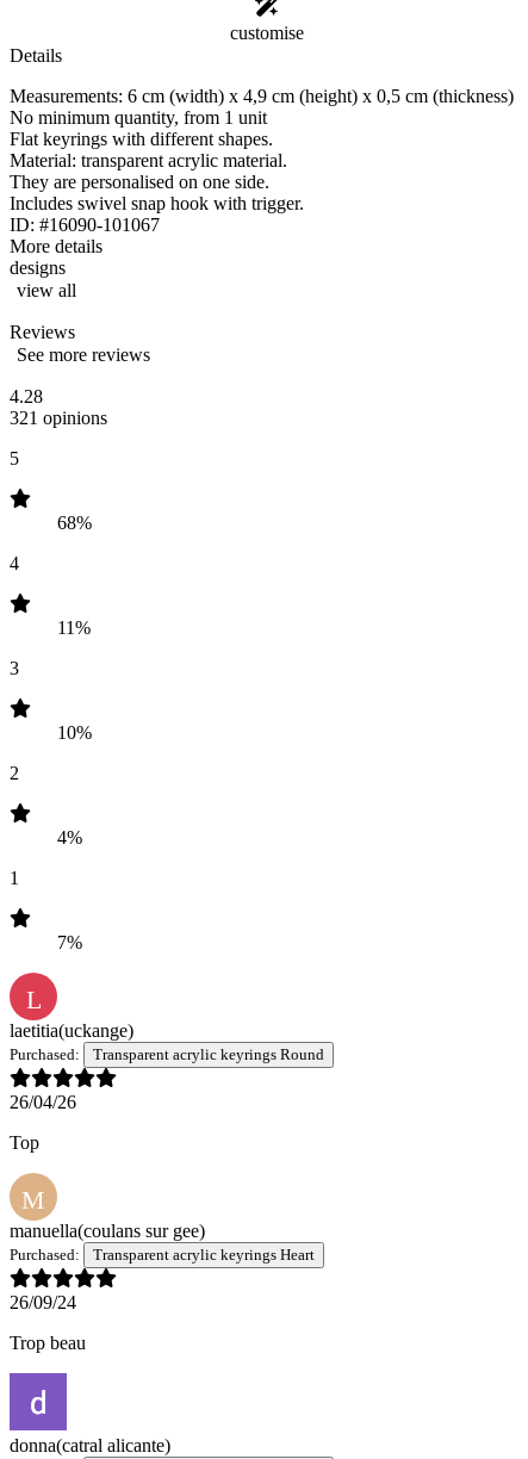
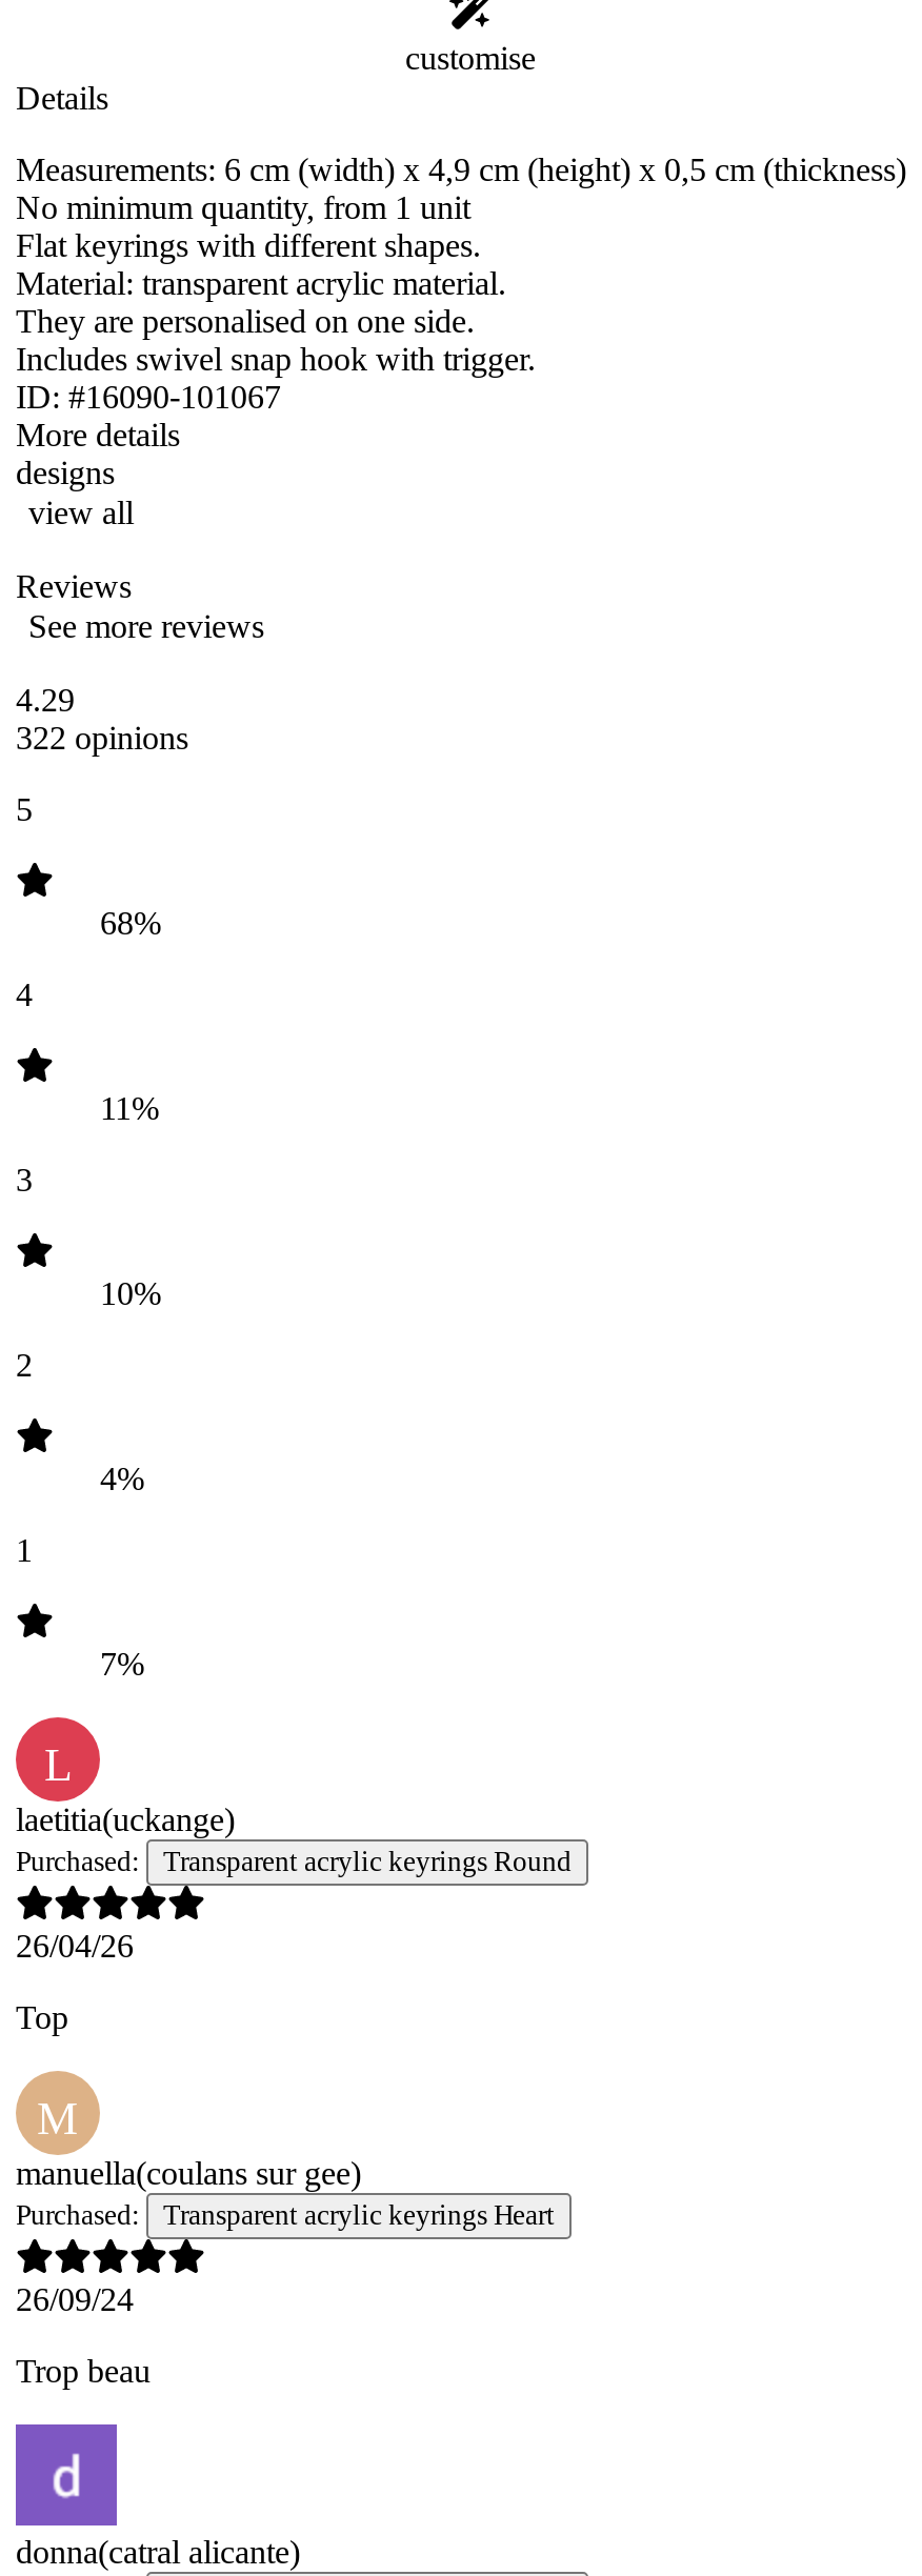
- 4.28
+ 4.29

- 321 opinions
+ 322 opinions
